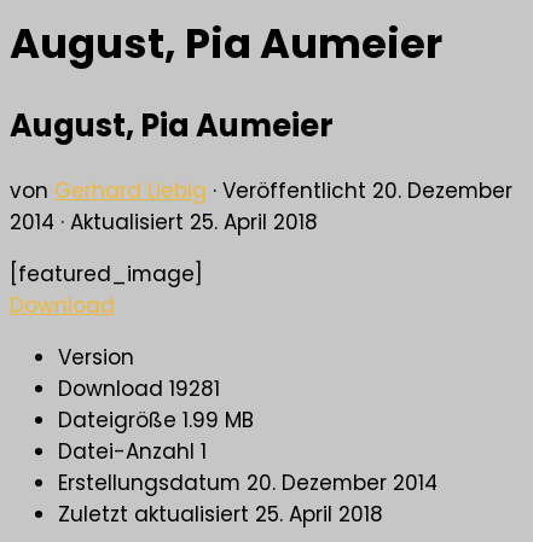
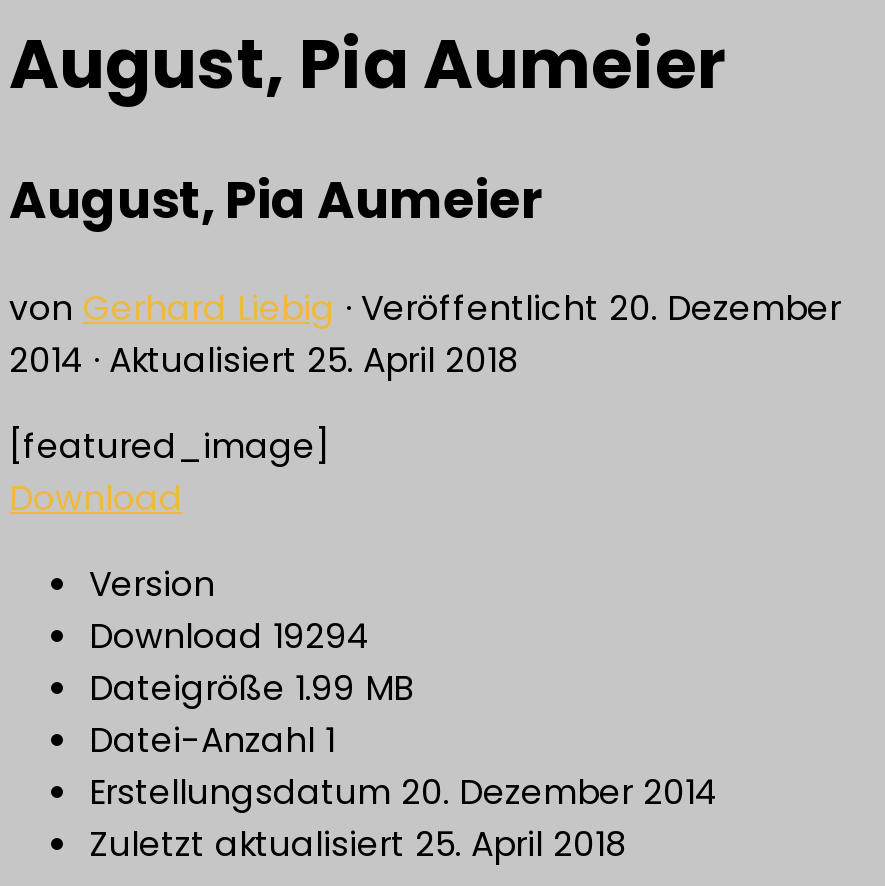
- Download 19281
+ Download 19294
